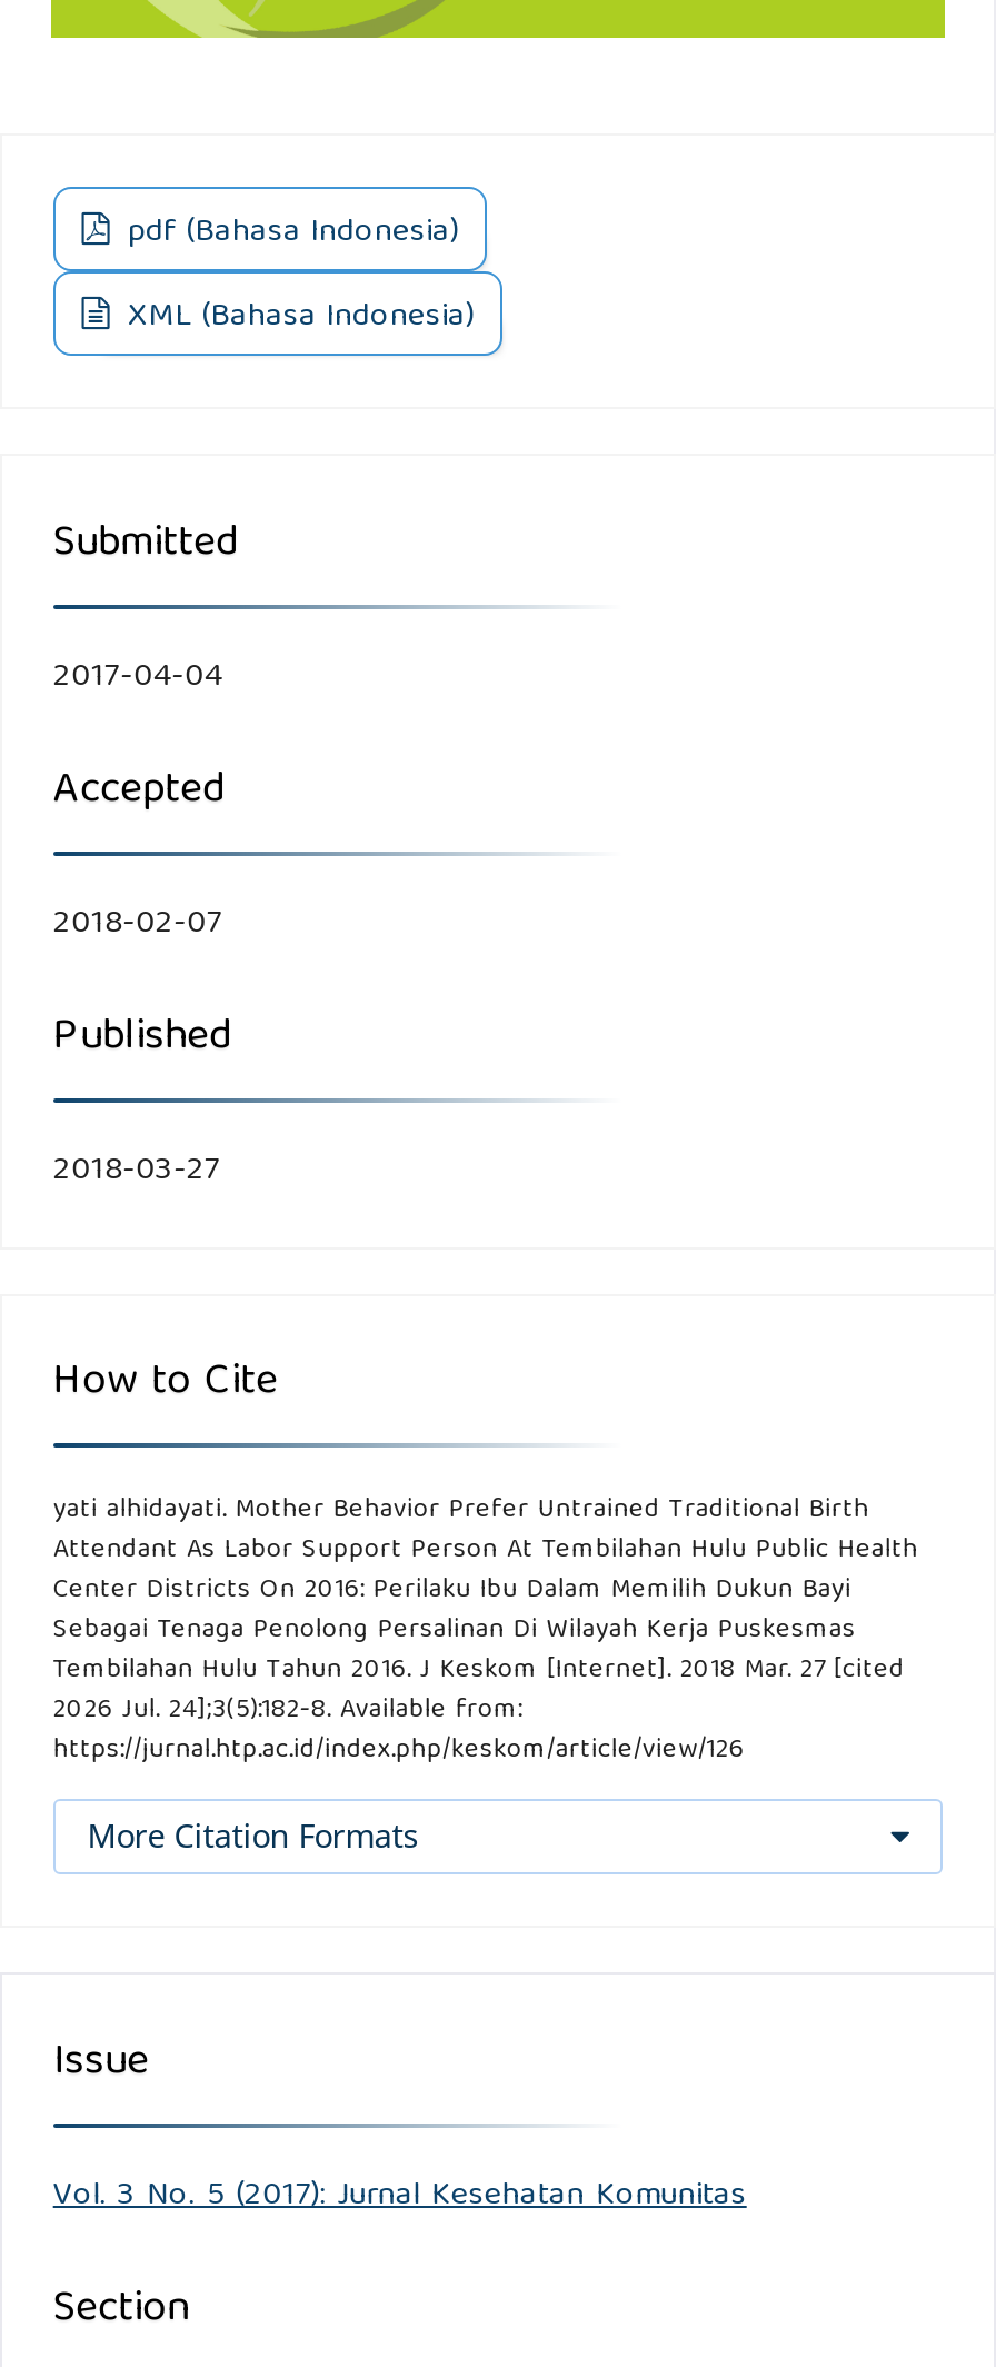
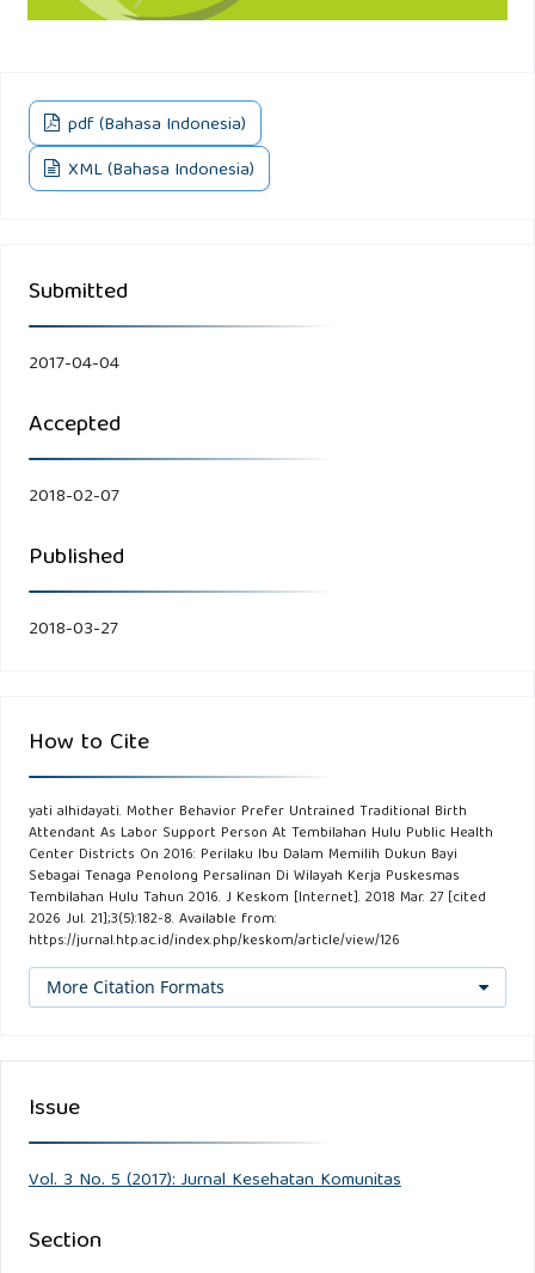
- 2026 Jul. 24];3(5):182-8. Available from:
+ 2026 Jul. 21];3(5):182-8. Available from:
